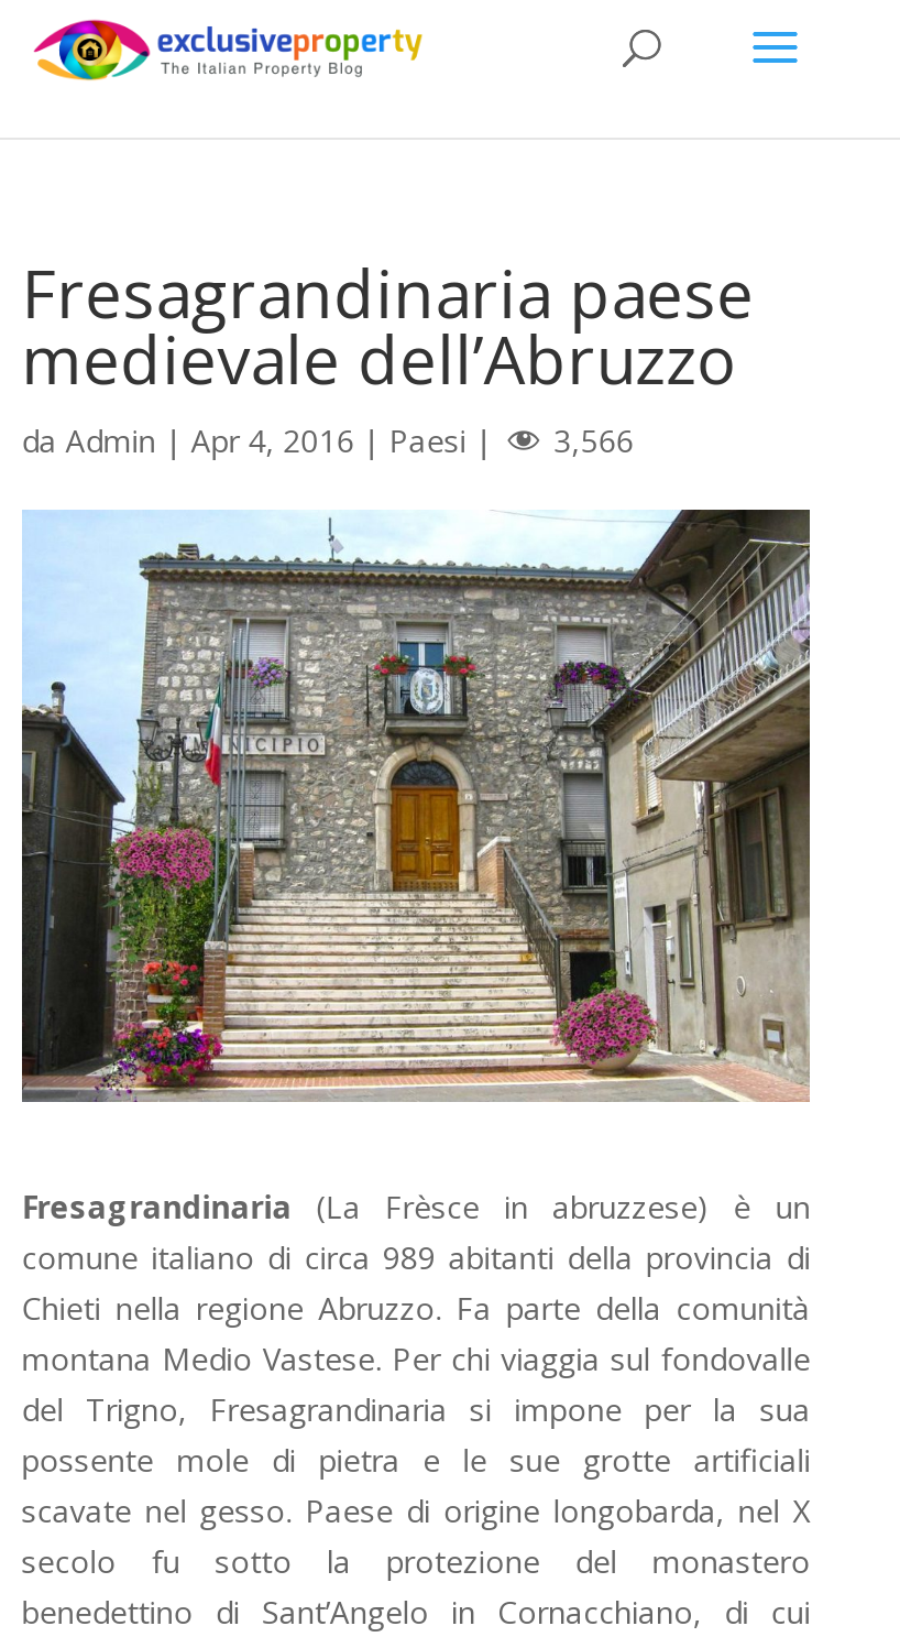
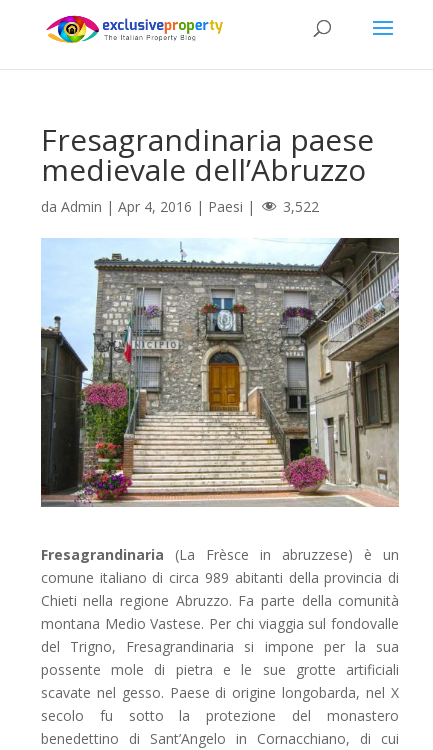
- 3,566
+ 3,522
